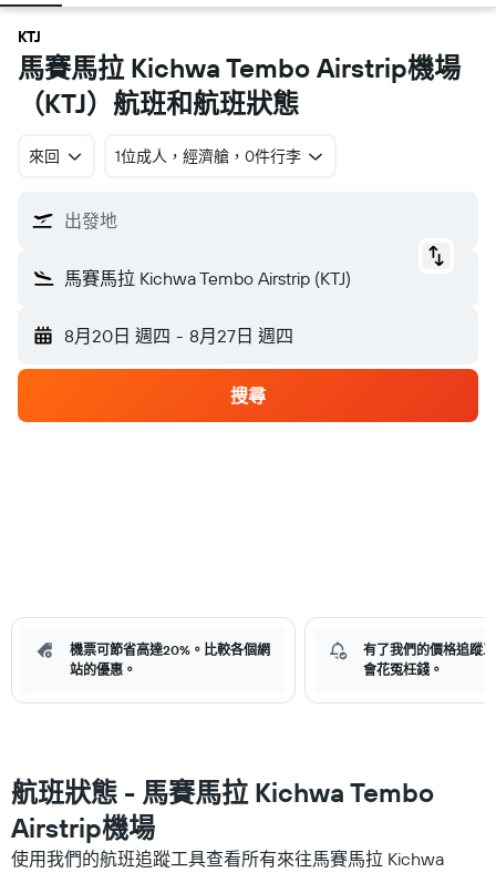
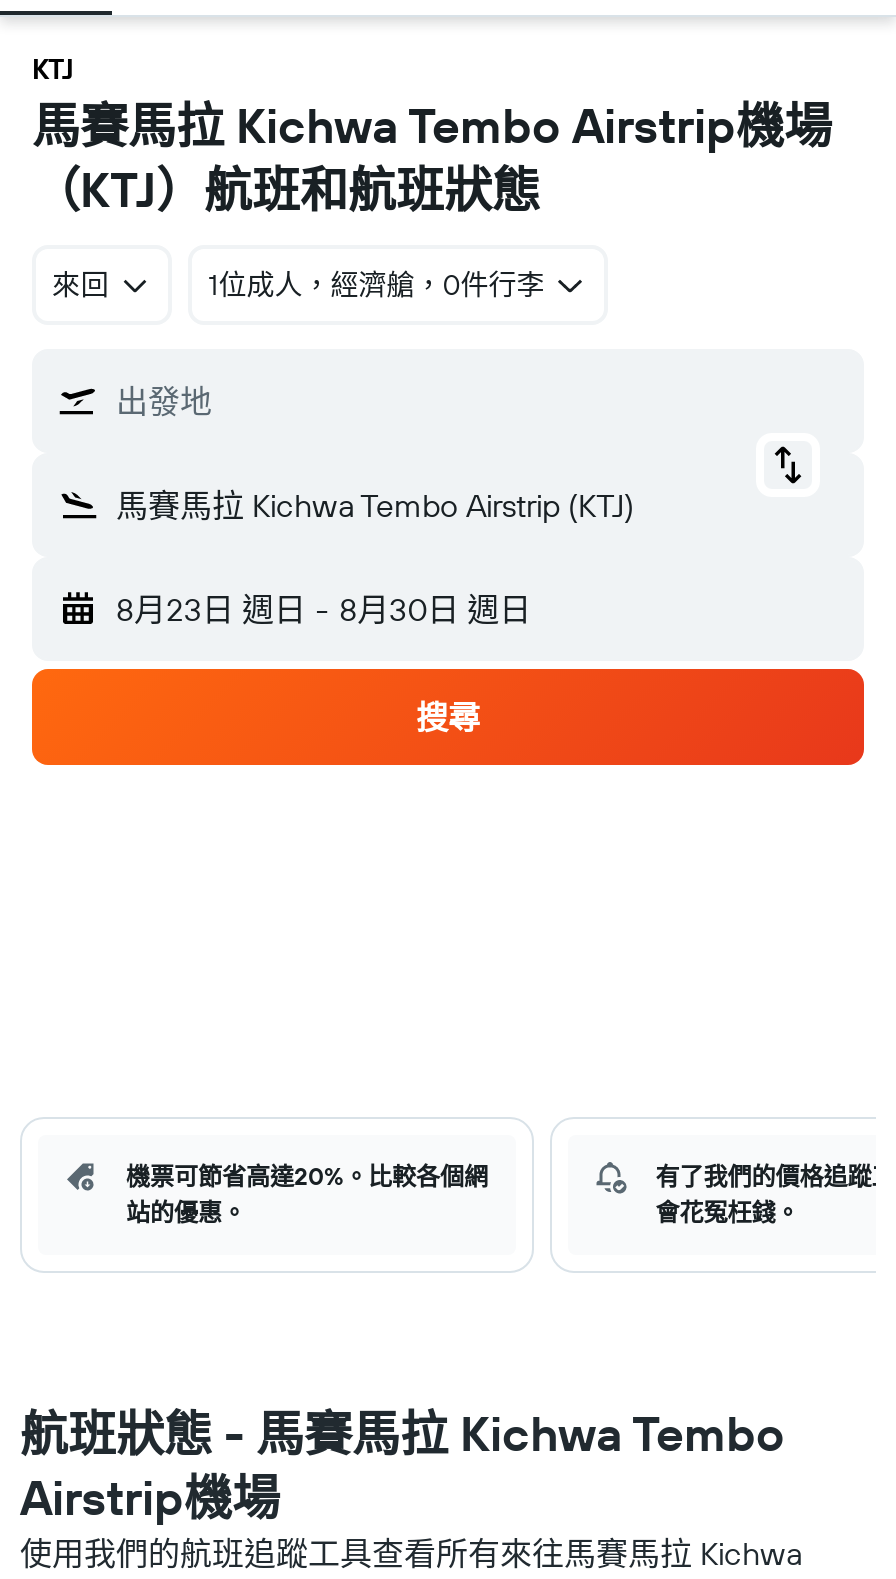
- 8月20日 週四 - 8月27日 週四
+ 8月23日 週日 - 8月30日 週日
